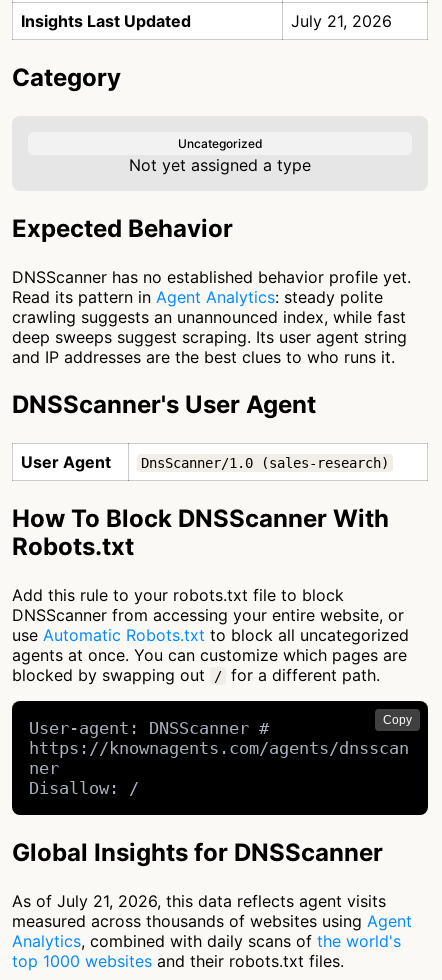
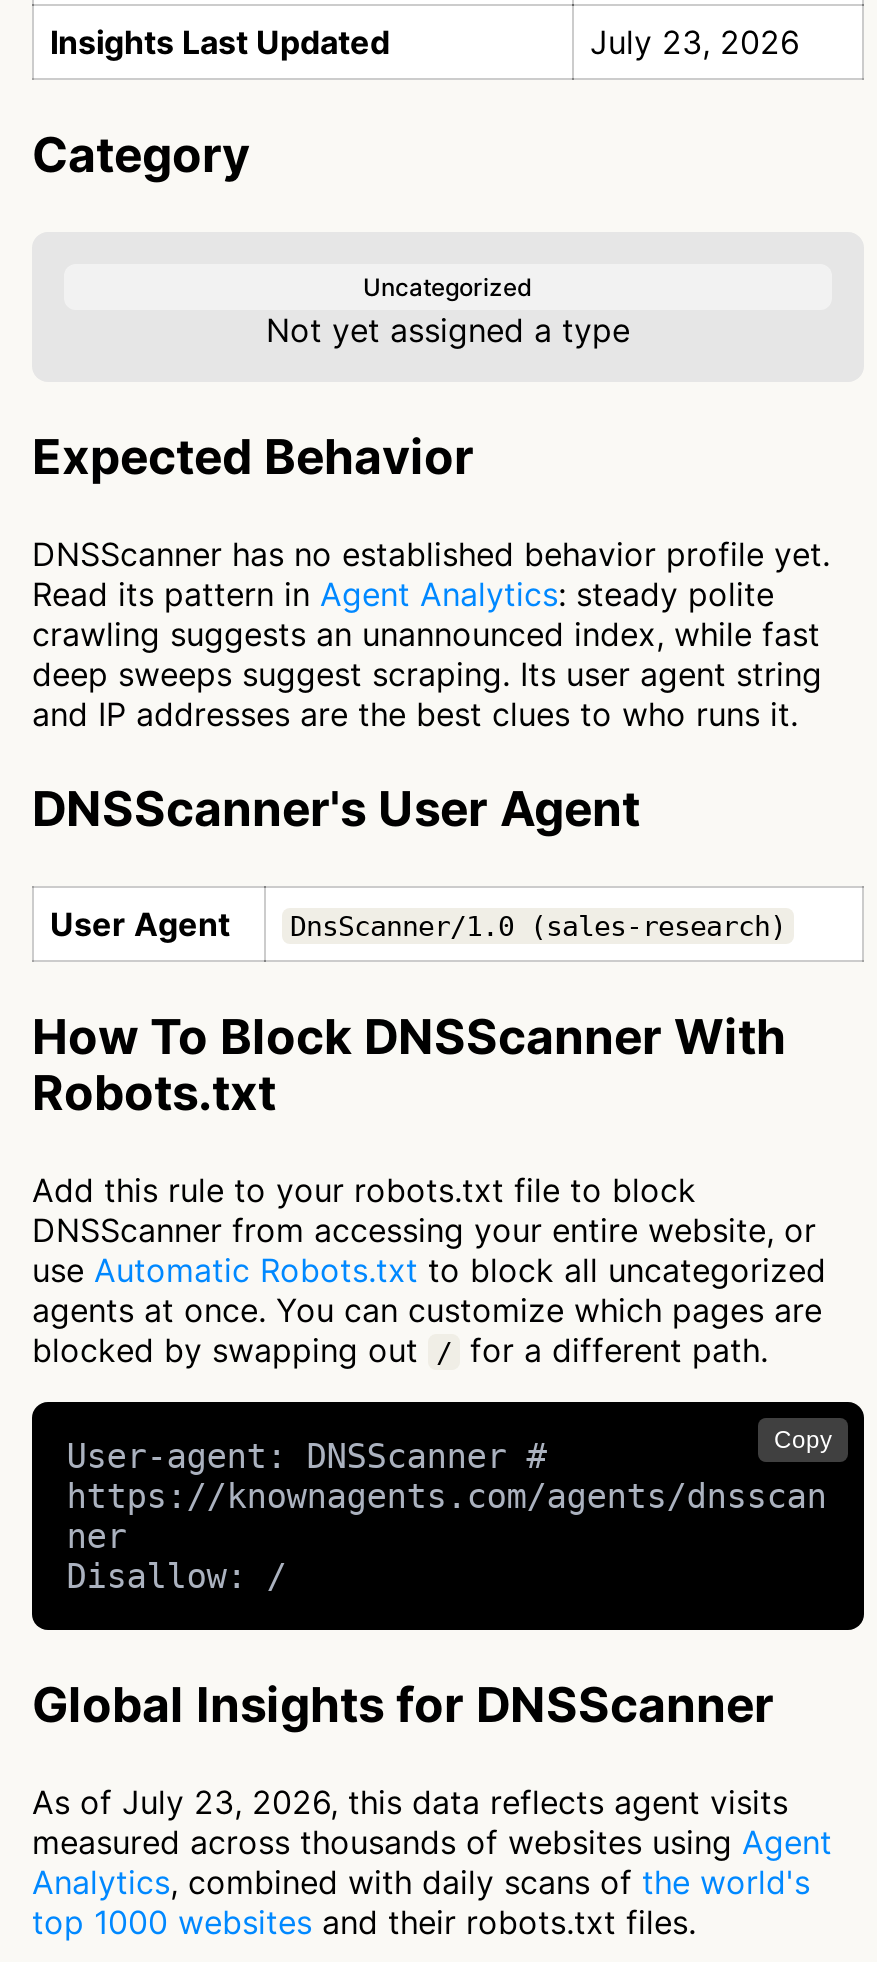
- July 21, 2026
+ July 23, 2026

- As of July 21, 2026, this data reflects agent visits
+ As of July 23, 2026, this data reflects agent visits
